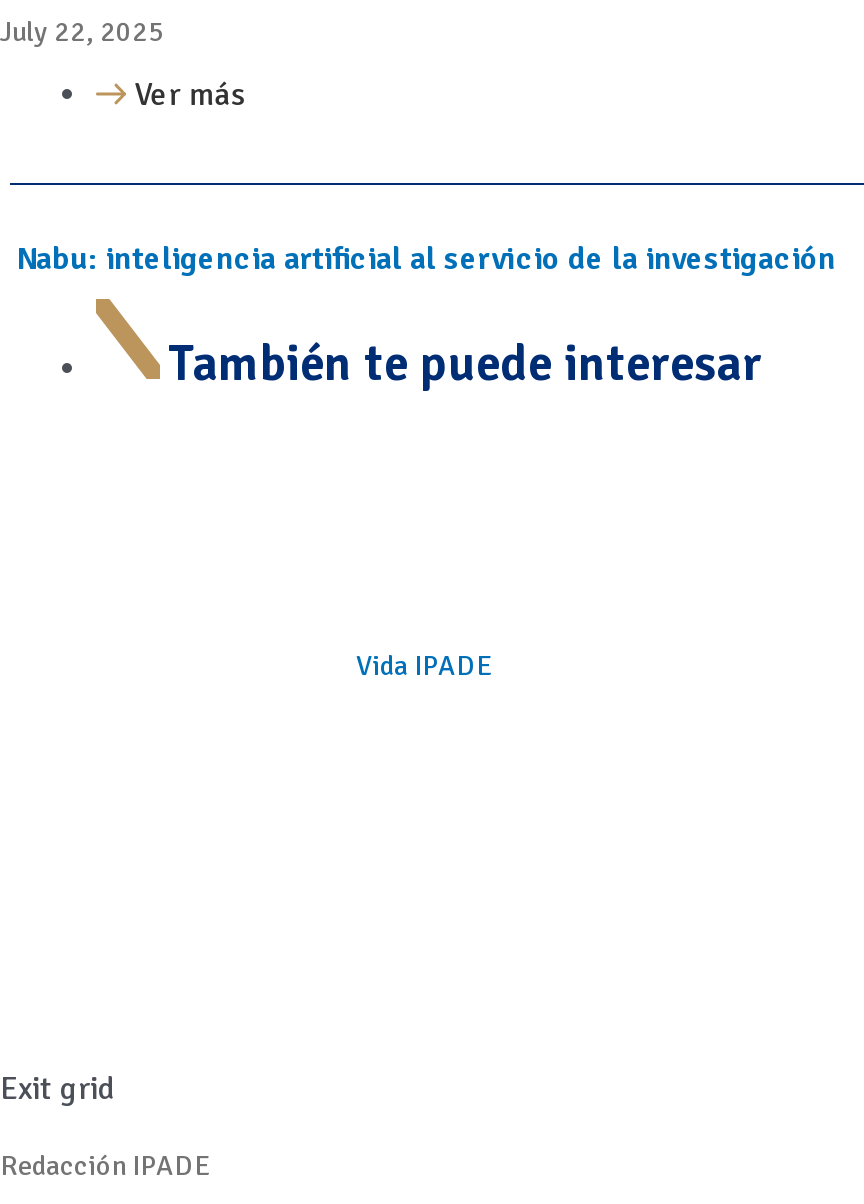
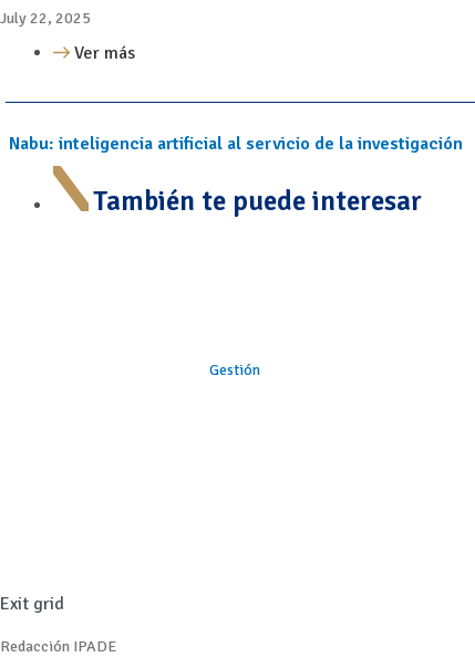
- Vida IPADE
+ Gestión
